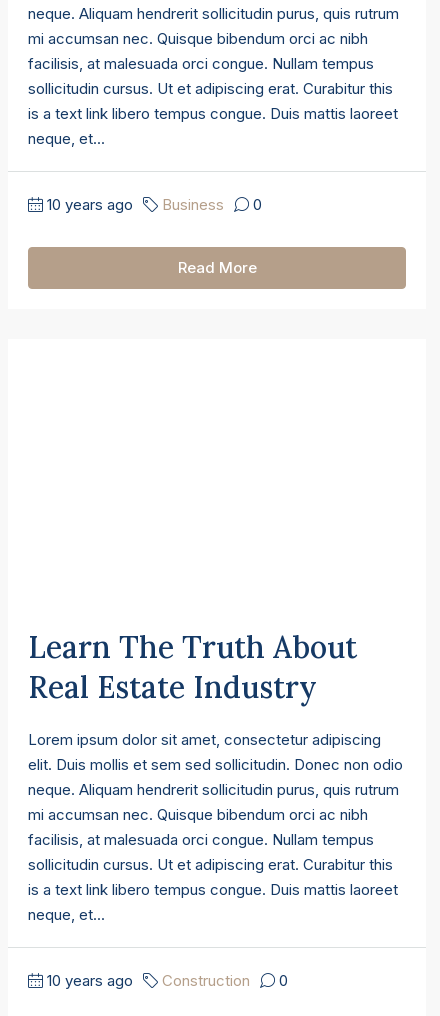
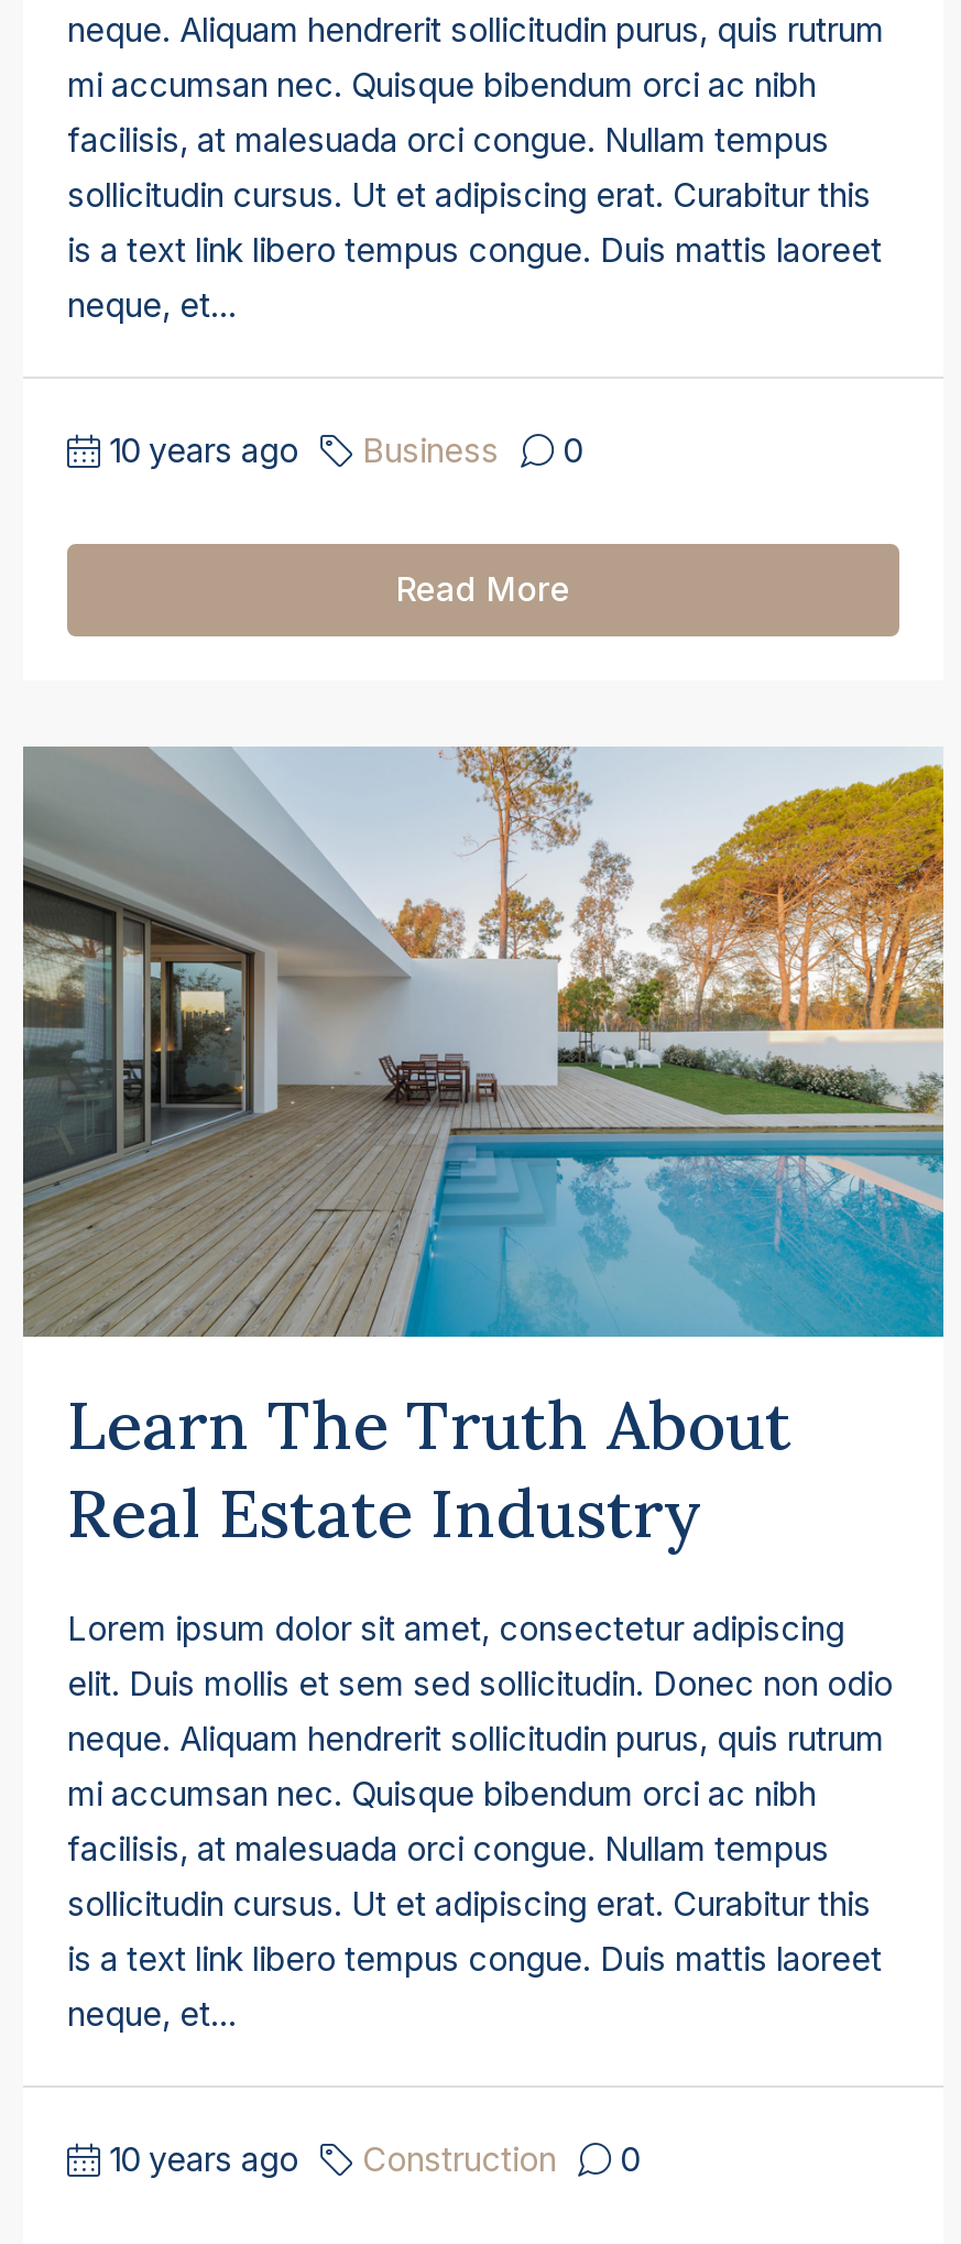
+ [image]
